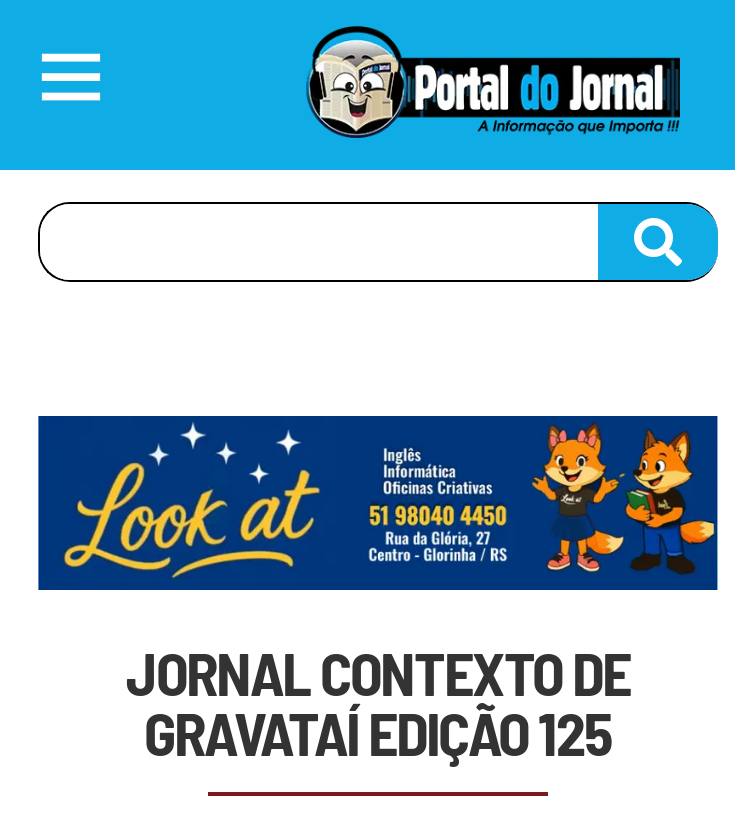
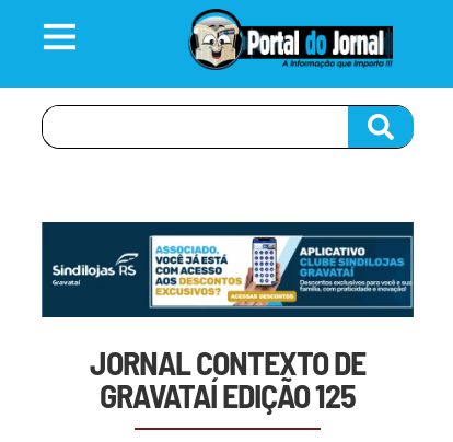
- [image]
+ [image]
